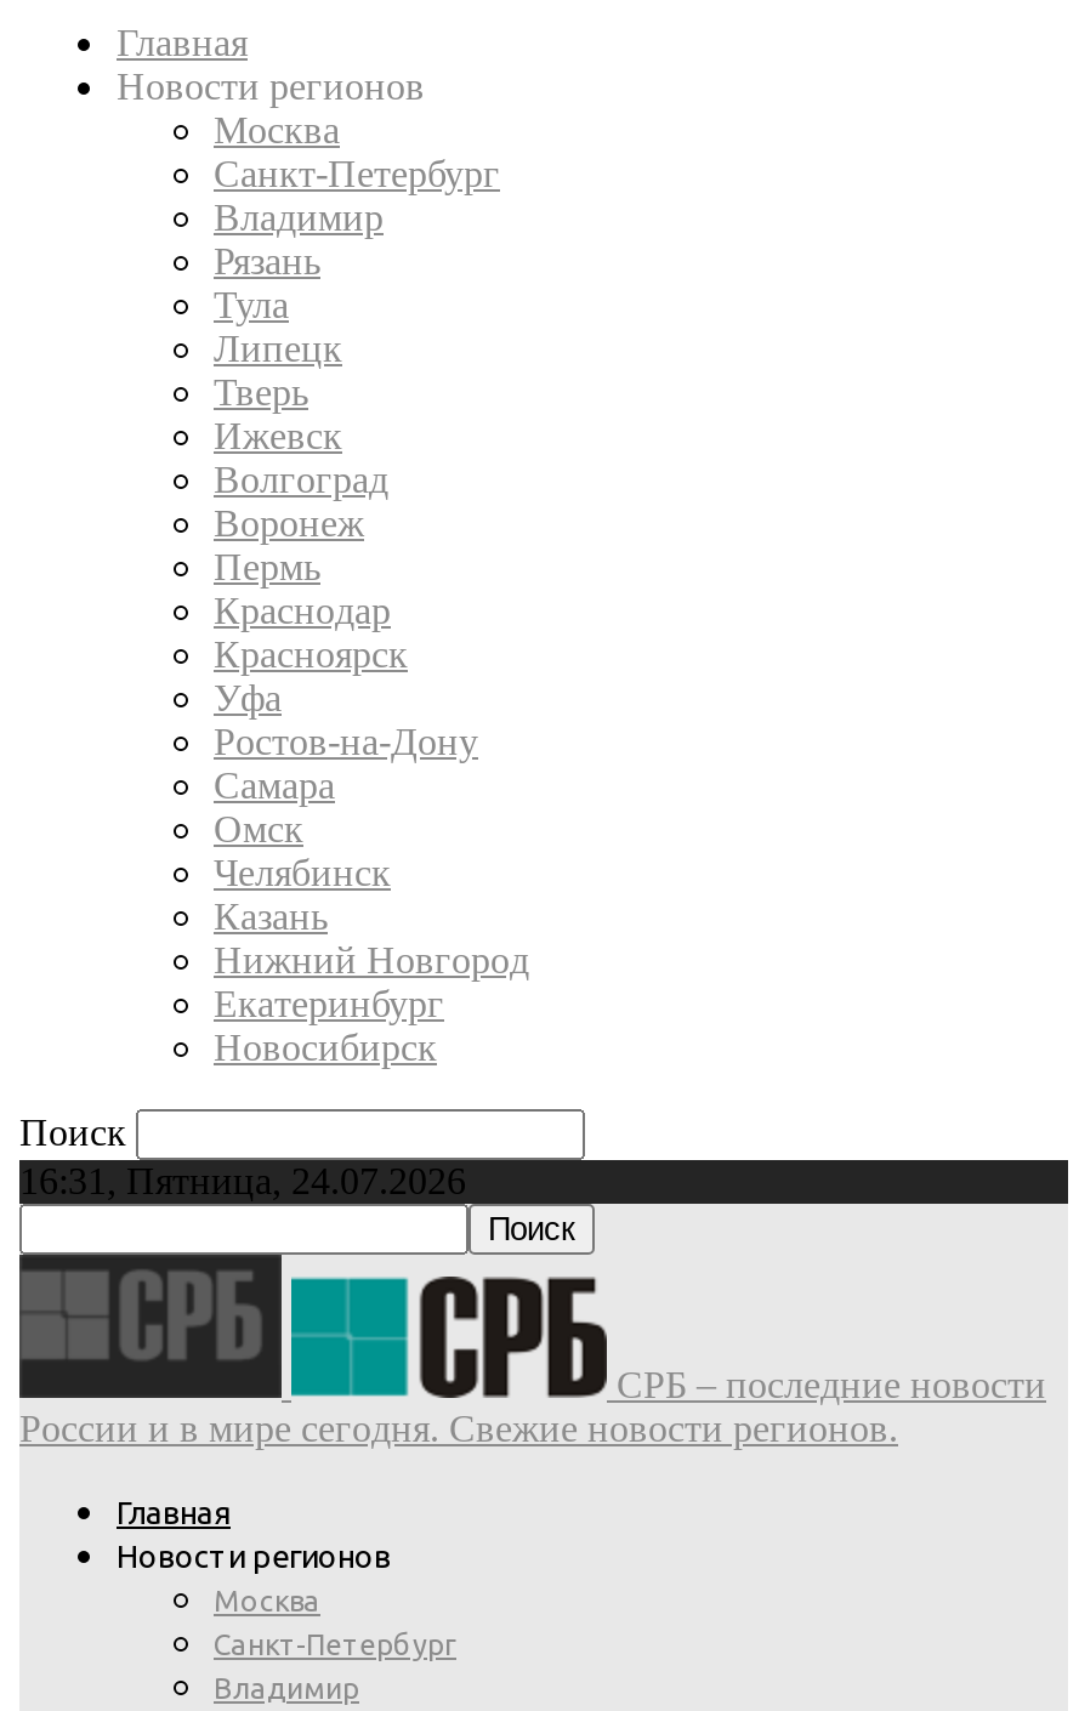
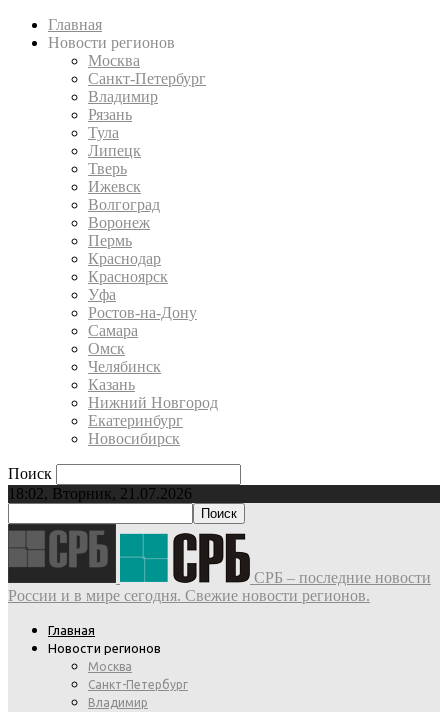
- 16:31, Пятница, 24.07.2026
+ 18:02, Вторник, 21.07.2026
